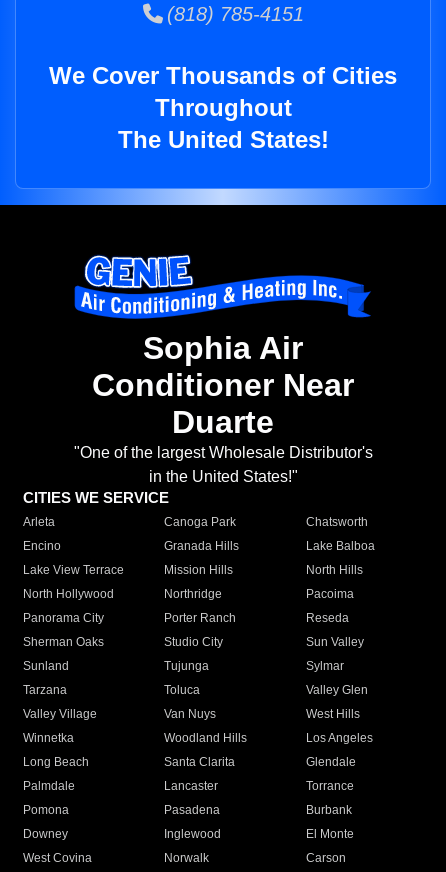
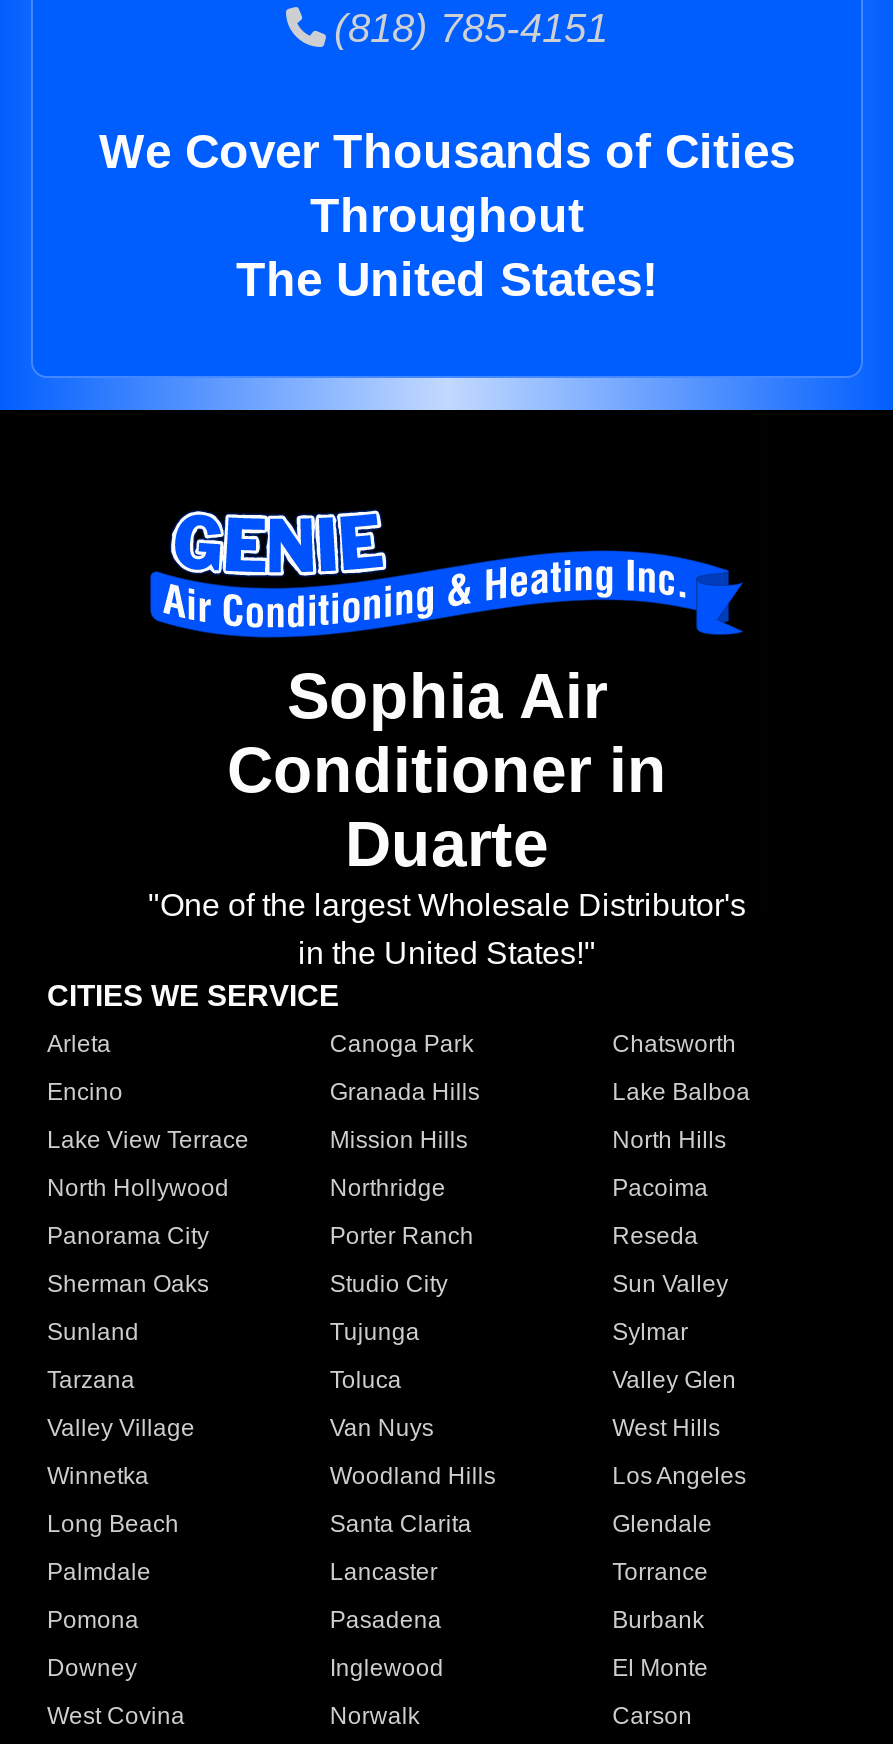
- Conditioner Near
+ Conditioner in
